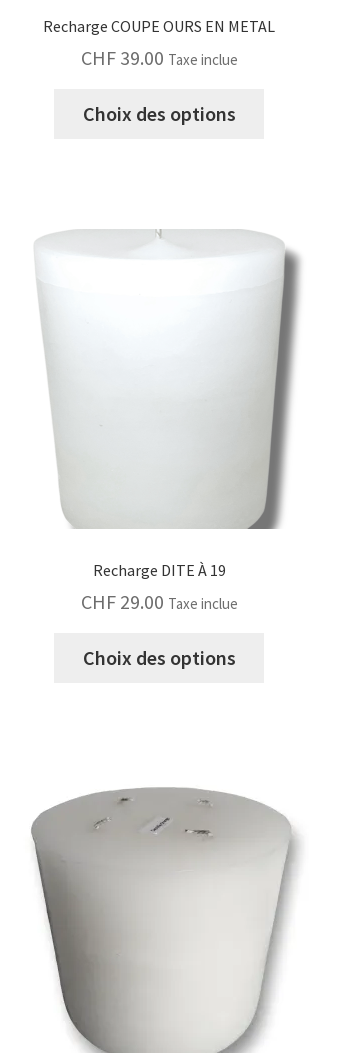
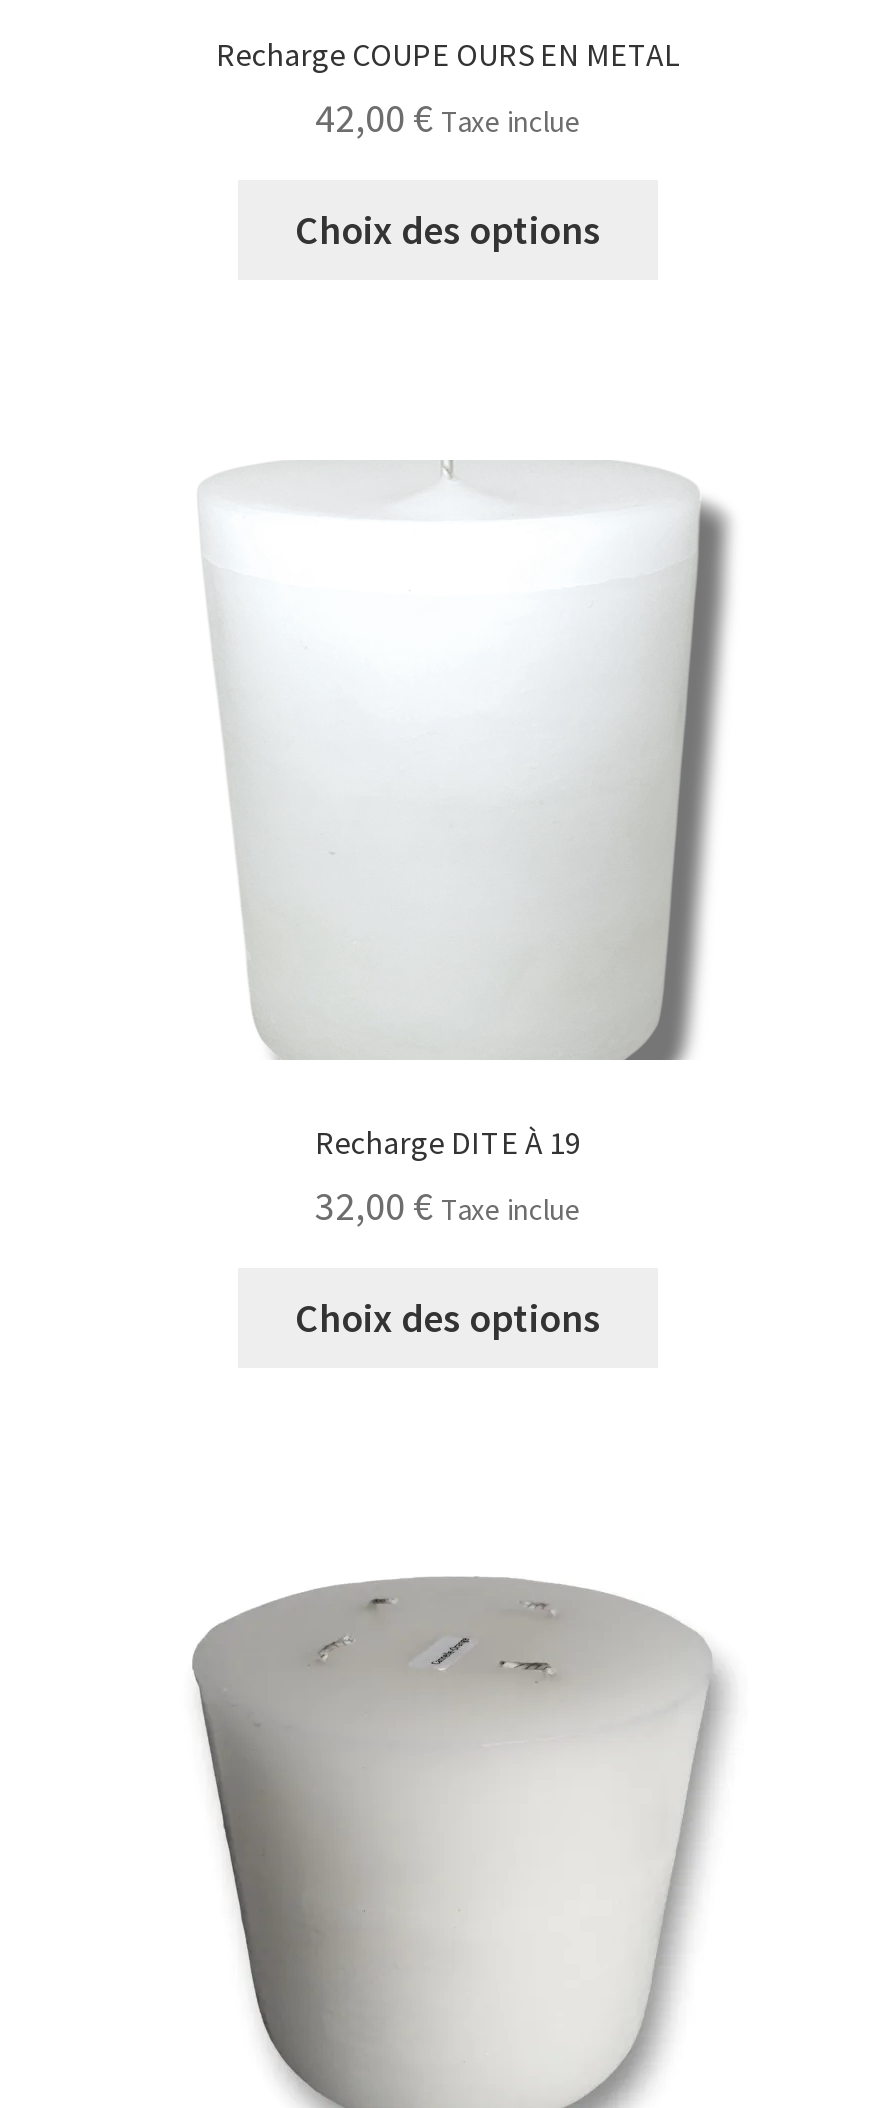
- CHF 39.00 Taxe inclue
+ 42,00 € Taxe inclue

- CHF 29.00 Taxe inclue
+ 32,00 € Taxe inclue
